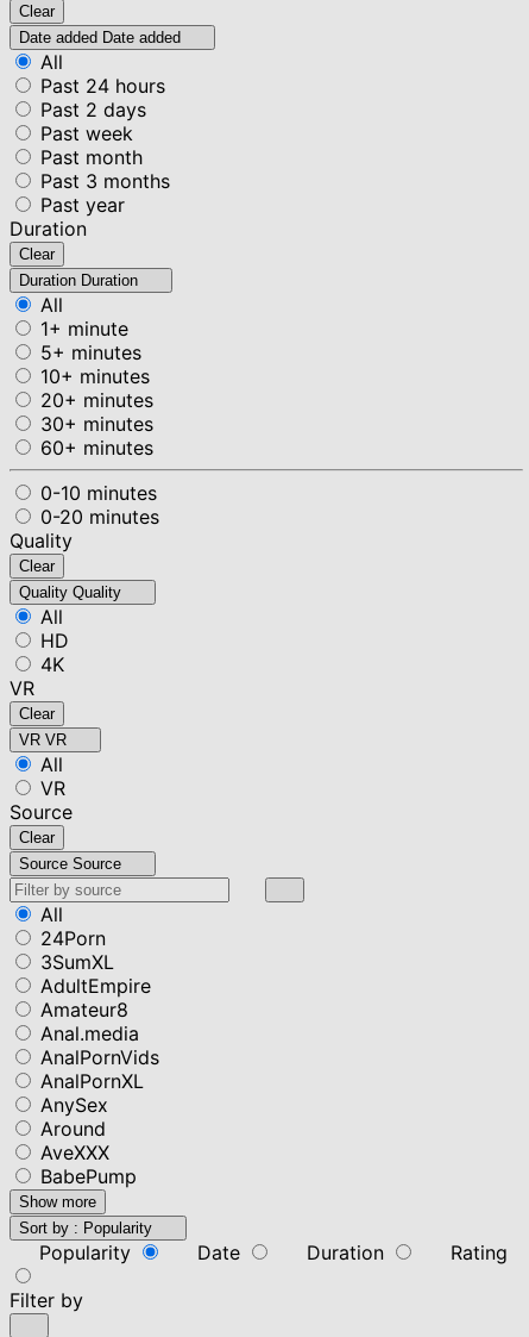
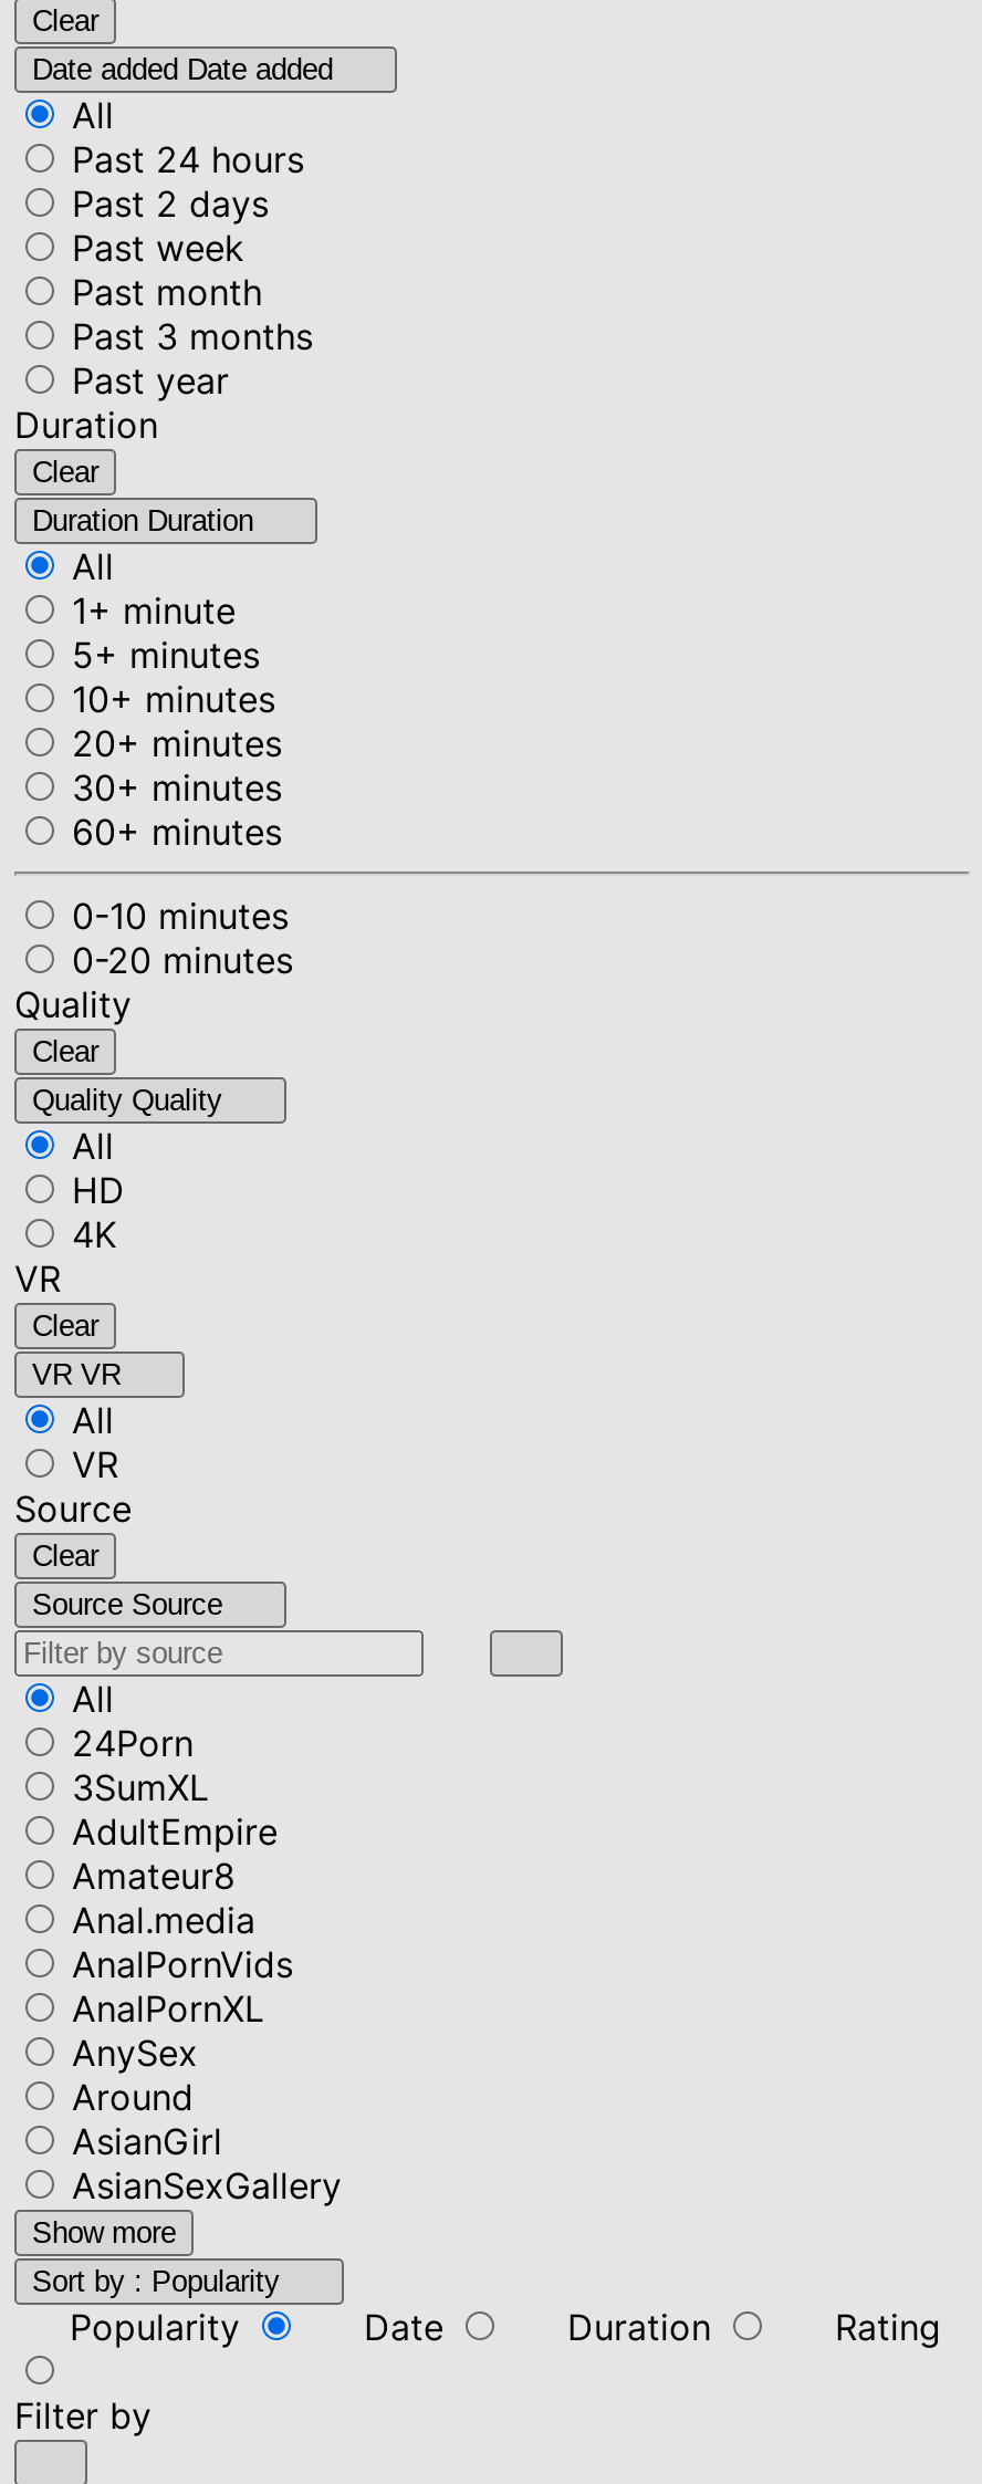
- AveXXX
- BabePump
+ AsianGirl
+ AsianSexGallery
